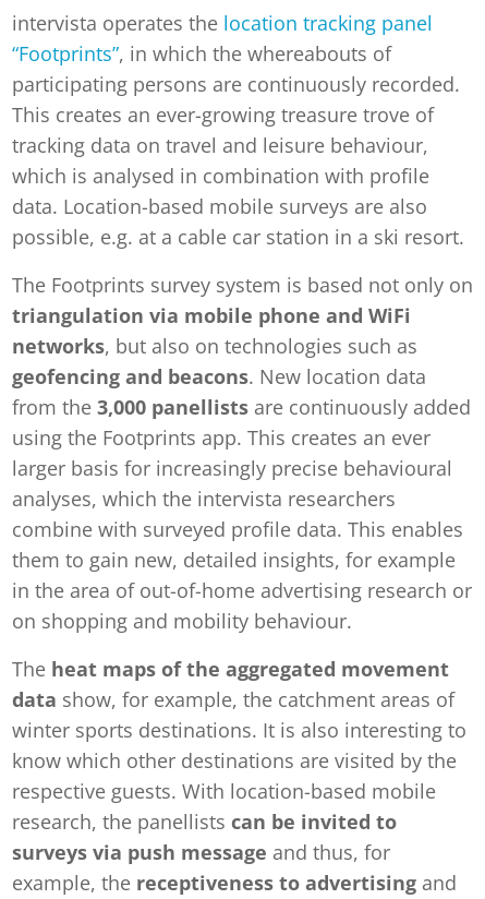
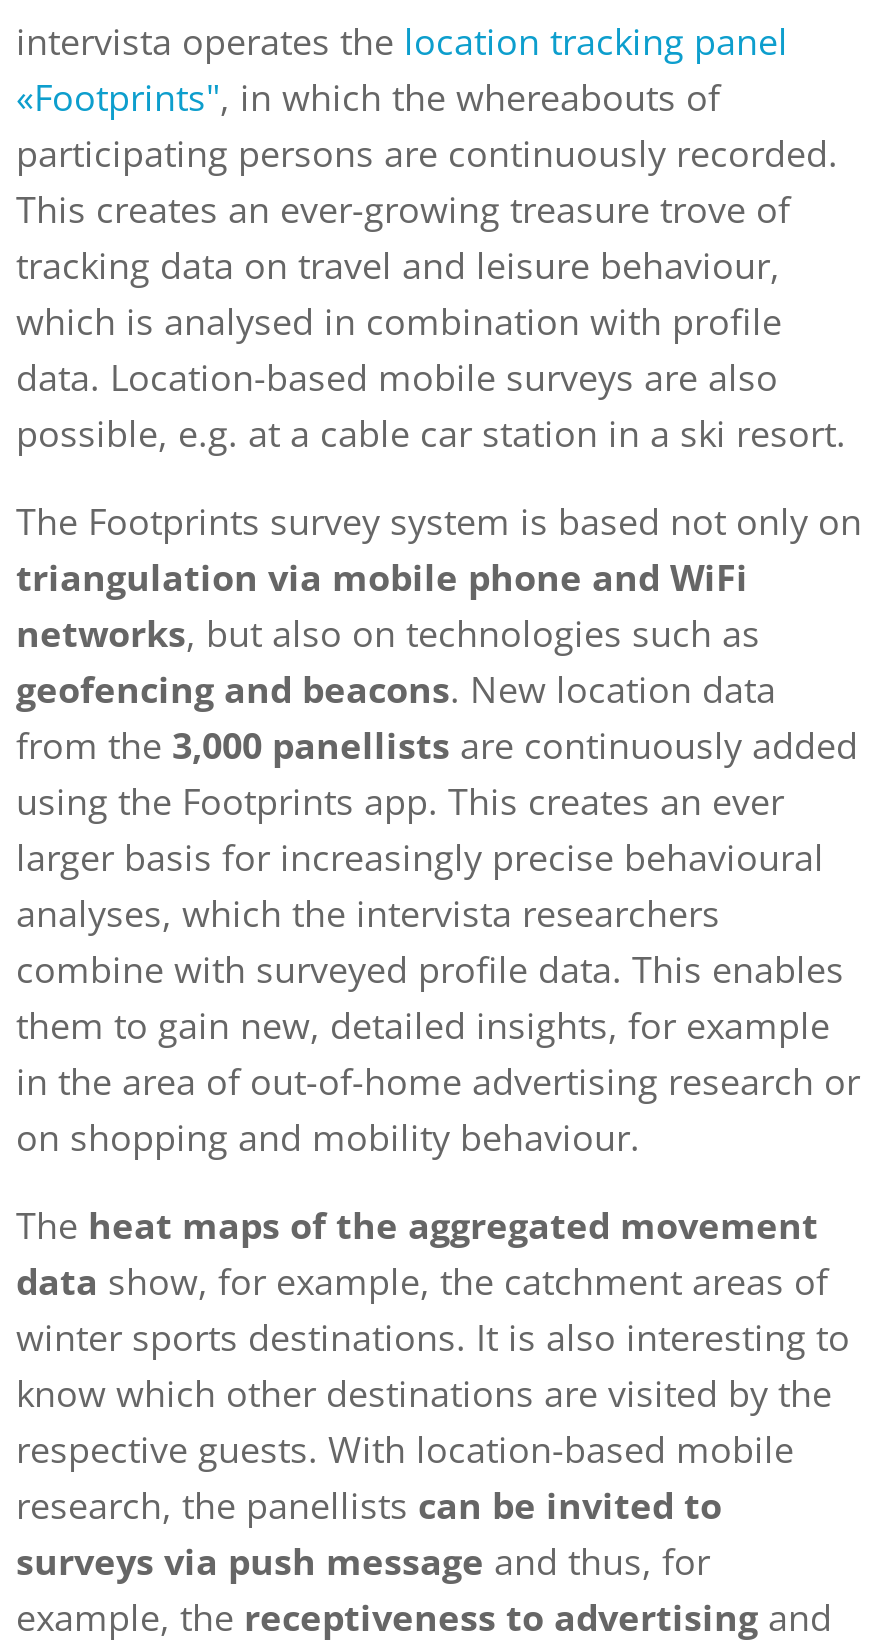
- “Footprints”, in which the whereabouts of
+ «Footprints", in which the whereabouts of
